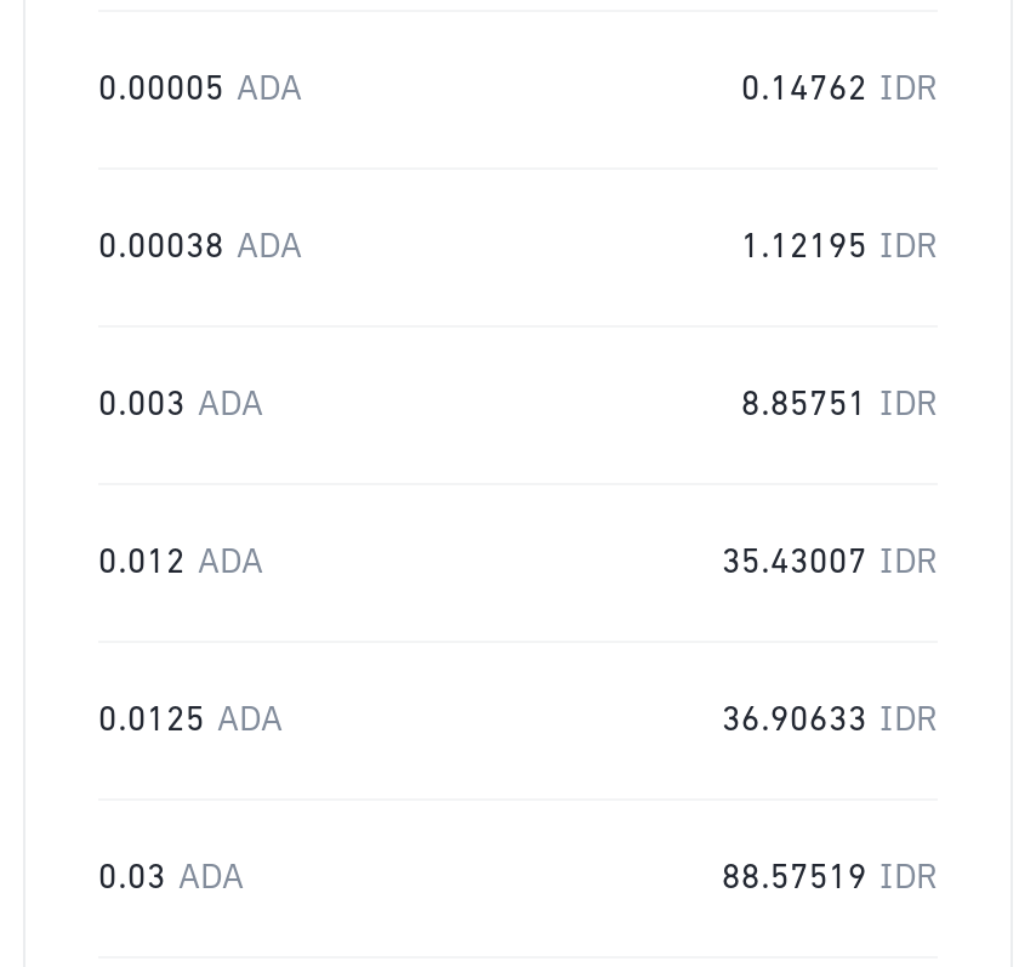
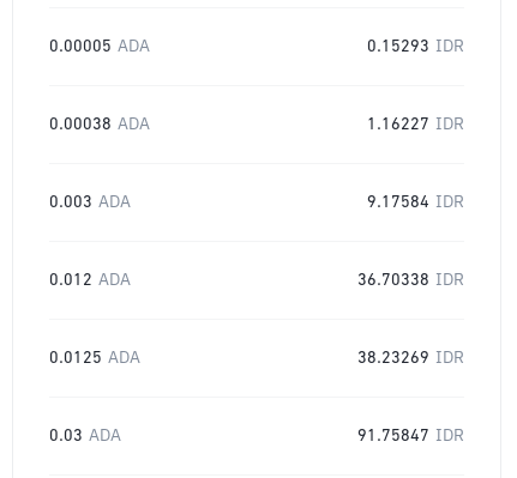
- 0.14762 IDR
+ 0.15293 IDR

- 1.12195 IDR
+ 1.16227 IDR

- 8.85751 IDR
+ 9.17584 IDR

- 35.43007 IDR
+ 36.70338 IDR

- 36.90633 IDR
+ 38.23269 IDR

- 88.57519 IDR
+ 91.75847 IDR
